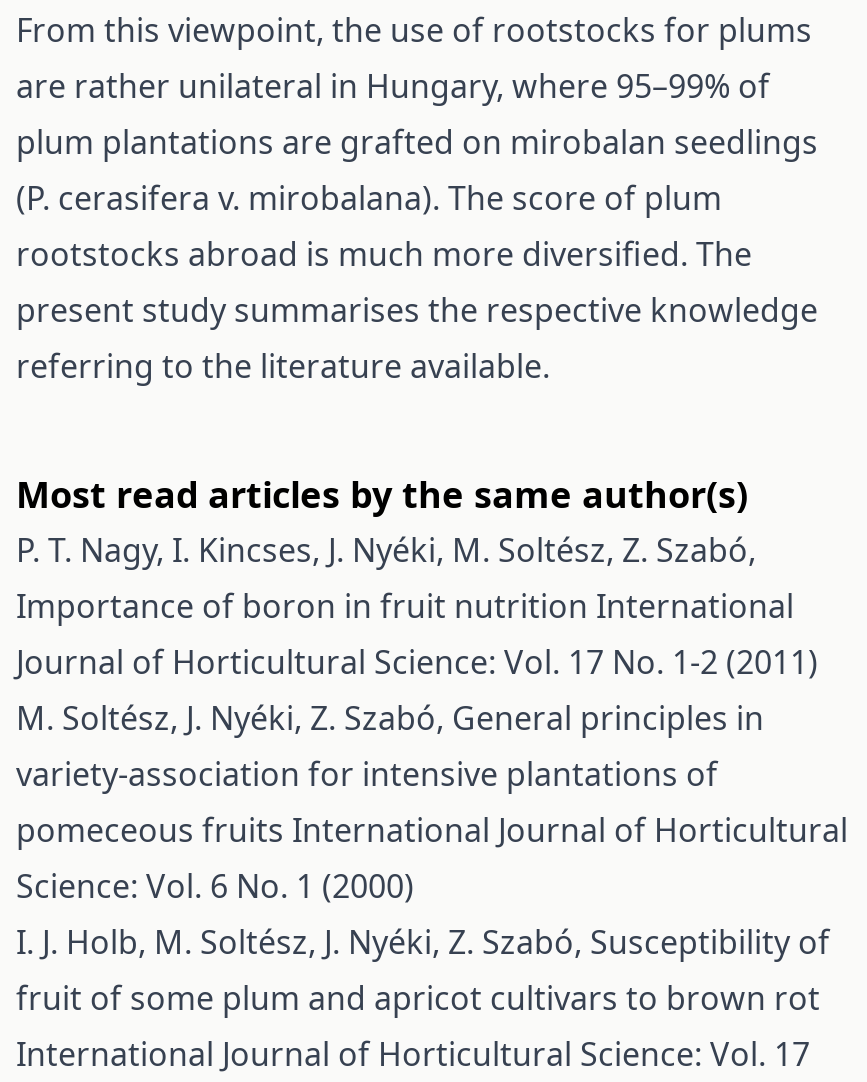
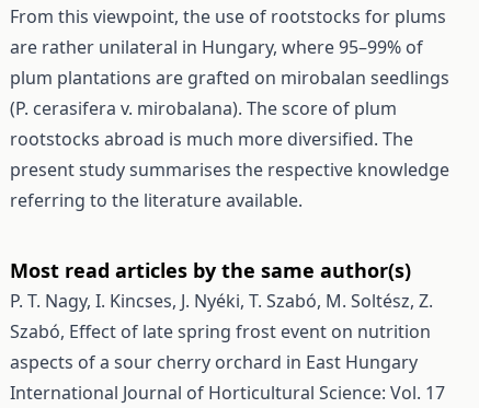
- P. T. Nagy, I. Kincses, J. Nyéki, M. Soltész, Z. Szabó,
- Importance of boron in fruit nutrition International
- Journal of Horticultural Science: Vol. 17 No. 1-2 (2011)
- M. Soltész, J. Nyéki, Z. Szabó, General principles in
- variety-association for intensive plantations of
- pomeceous fruits International Journal of Horticultural
- Science: Vol. 6 No. 1 (2000)
- I. J. Holb, M. Soltész, J. Nyéki, Z. Szabó, Susceptibility of
- fruit of some plum and apricot cultivars to brown rot
+ P. T. Nagy, I. Kincses, J. Nyéki, T. Szabó, M. Soltész, Z.
+ Szabó, Effect of late spring frost event on nutrition
+ aspects of a sour cherry orchard in East Hungary
